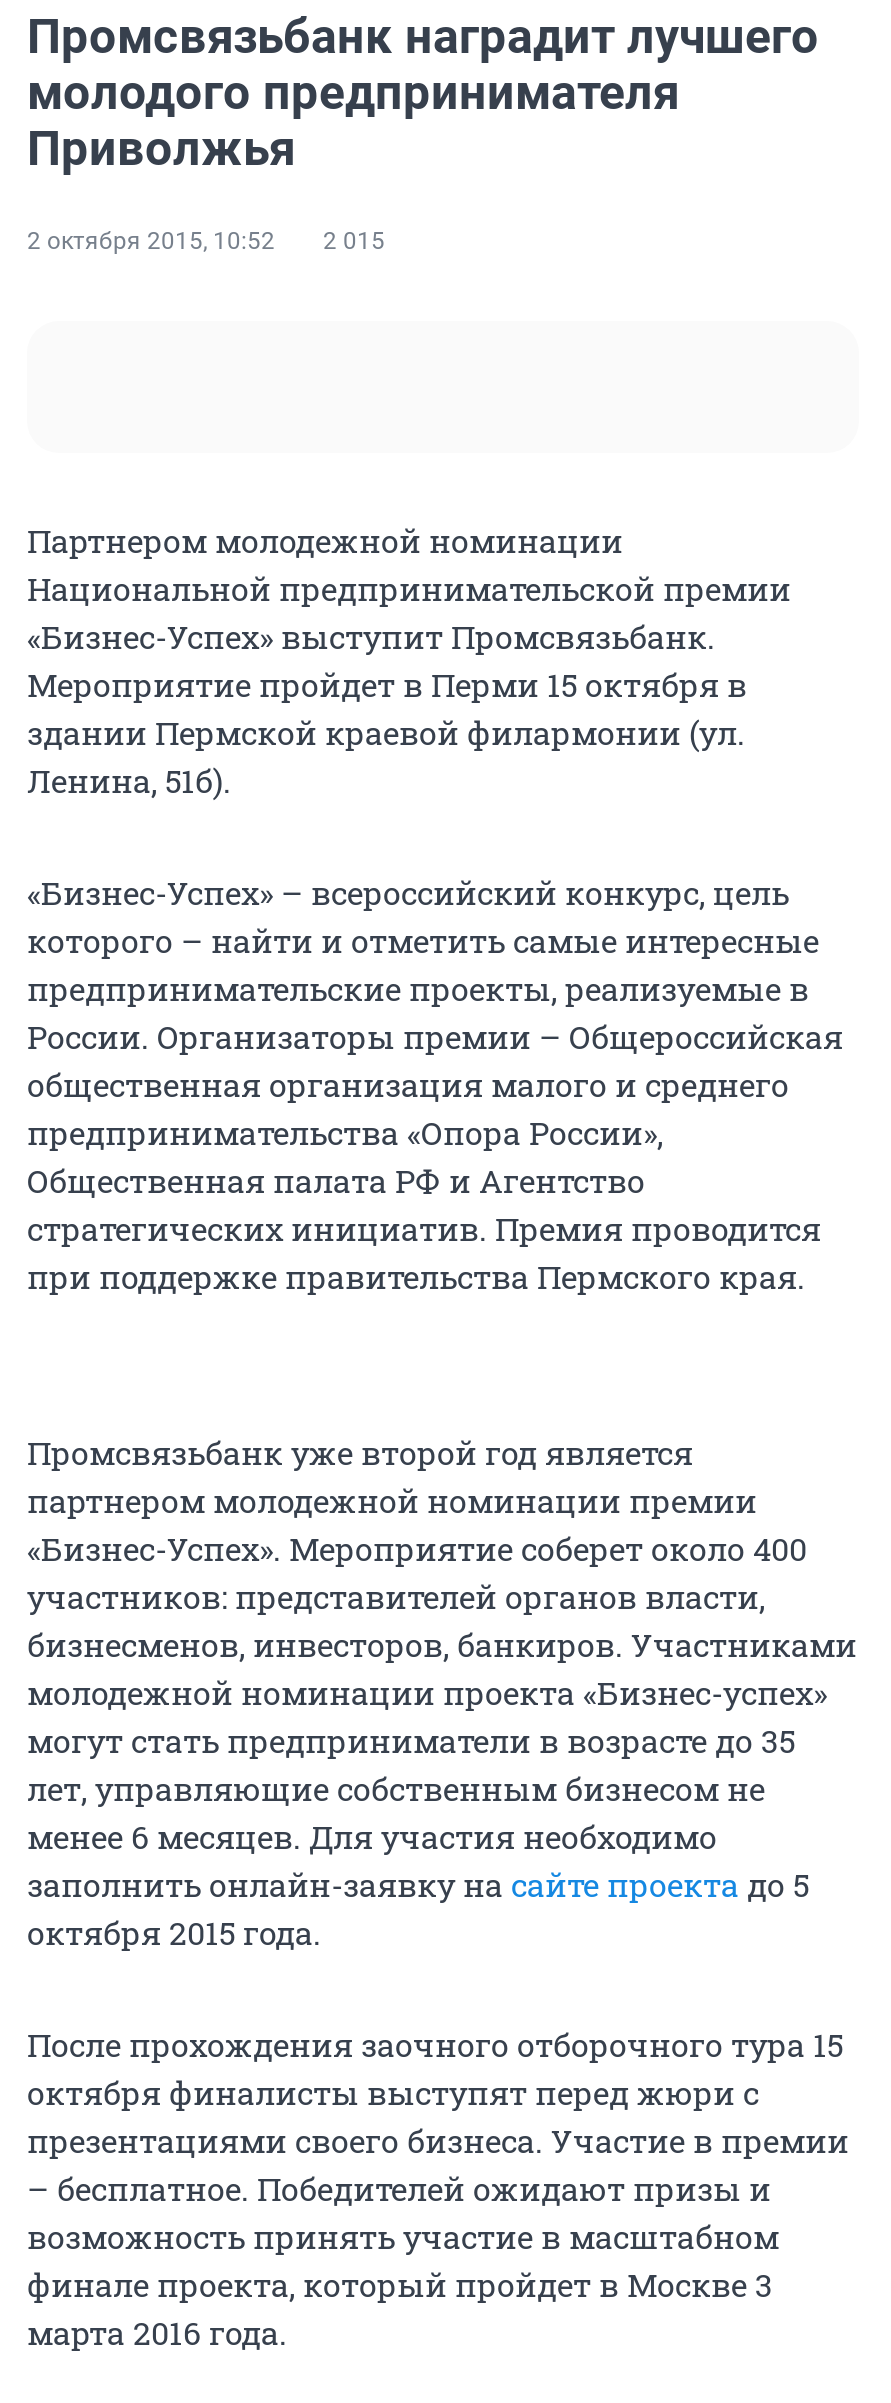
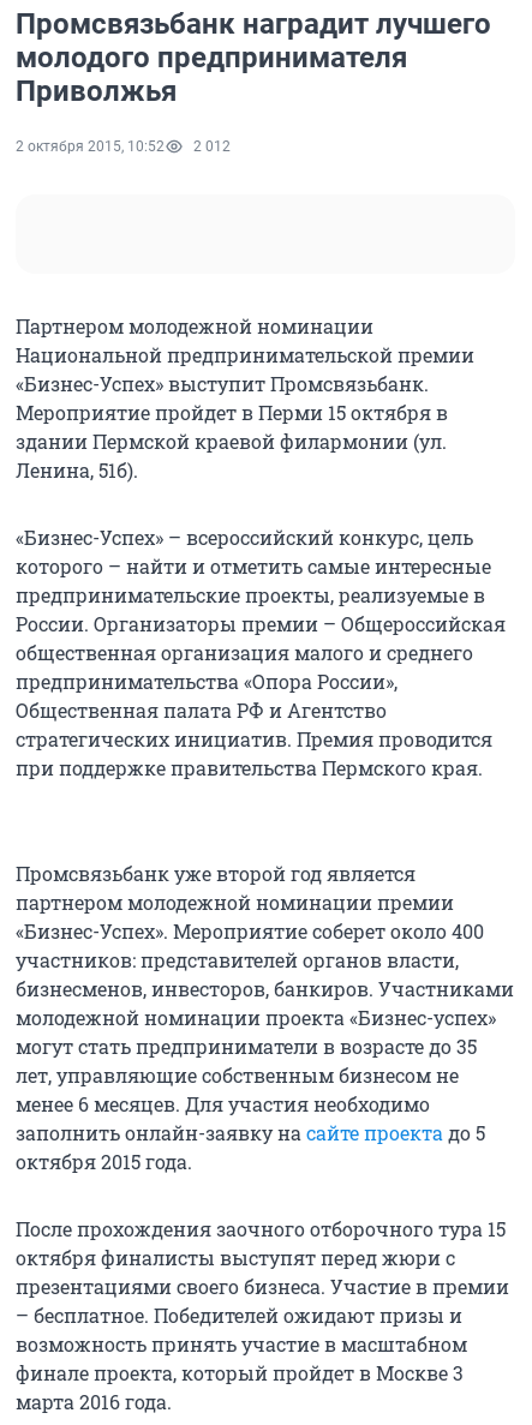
- 2 октября 2015, 10:52 2 015
+ 2 октября 2015, 10:52 2 012
